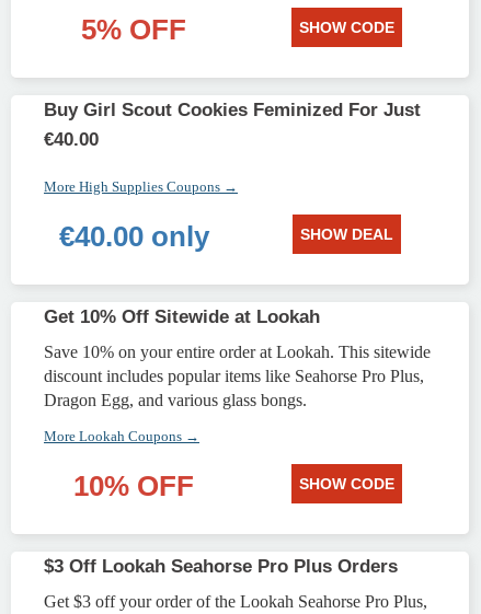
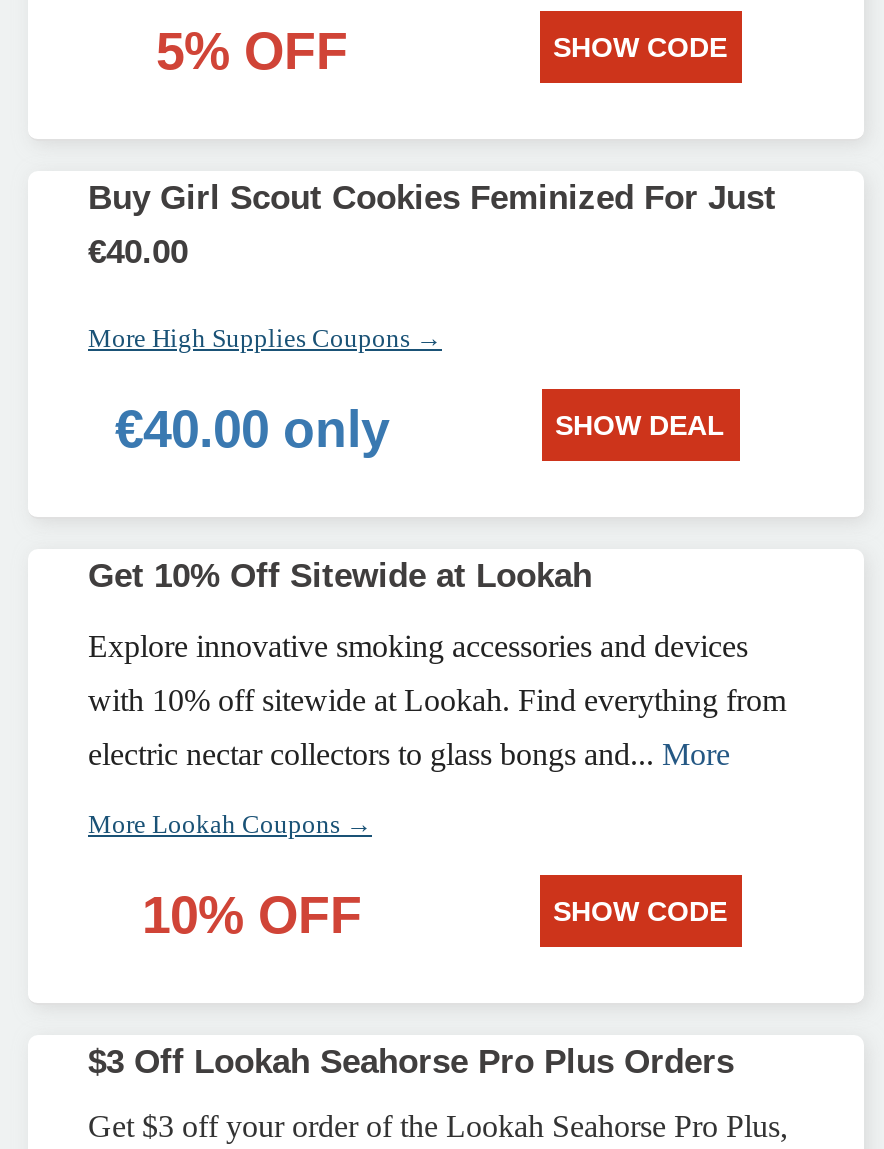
- Save 10% on your entire order at Lookah. This sitewide
- discount includes popular items like Seahorse Pro Plus,
- Dragon Egg, and various glass bongs.
+ Explore innovative smoking accessories and devices
+ with 10% off sitewide at Lookah. Find everything from
+ electric nectar collectors to glass bongs and... More
